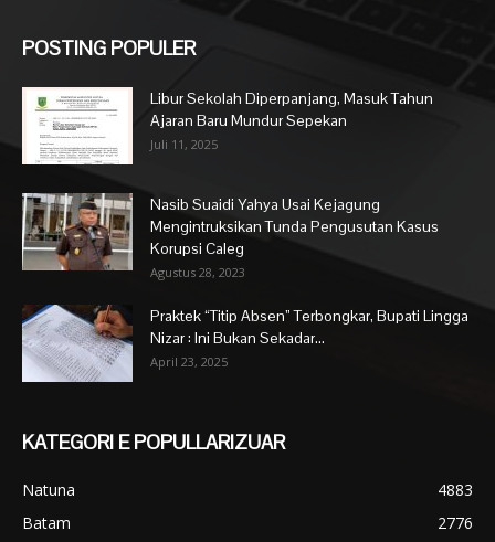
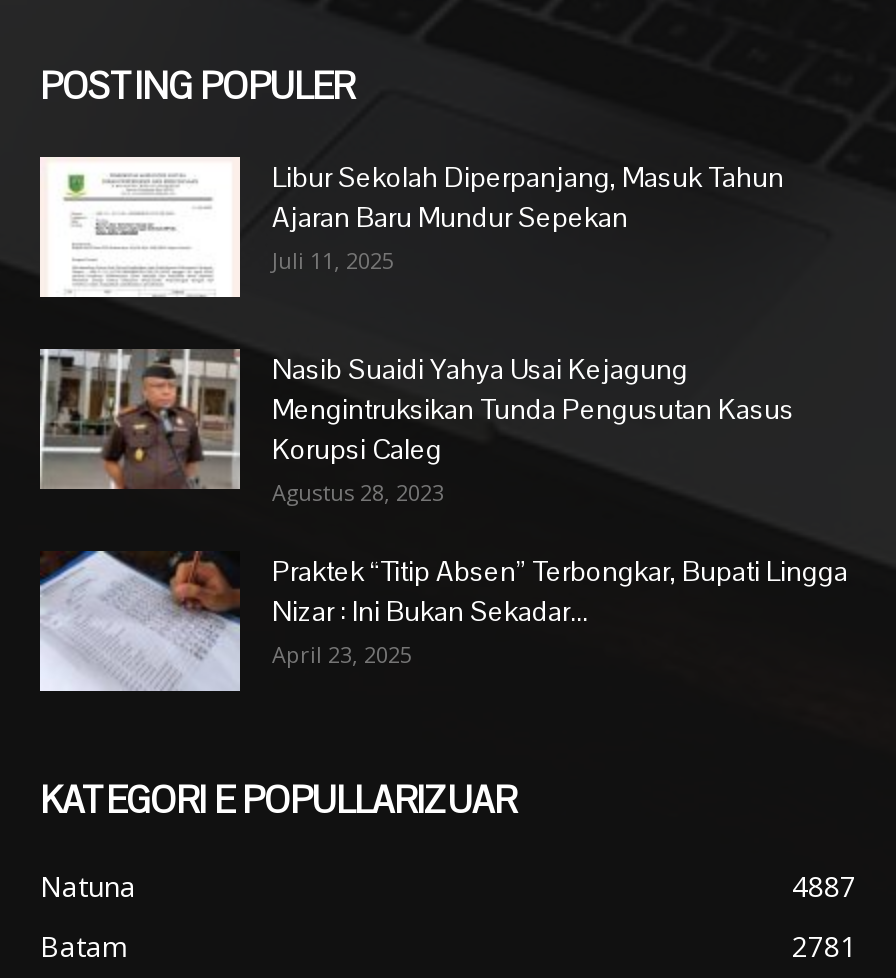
- 4883
+ 4887

- 2776
+ 2781
